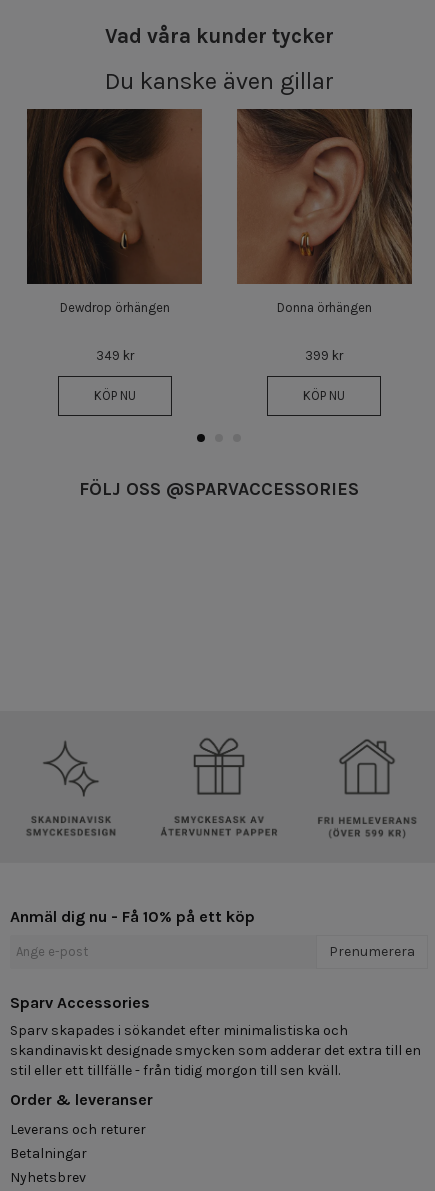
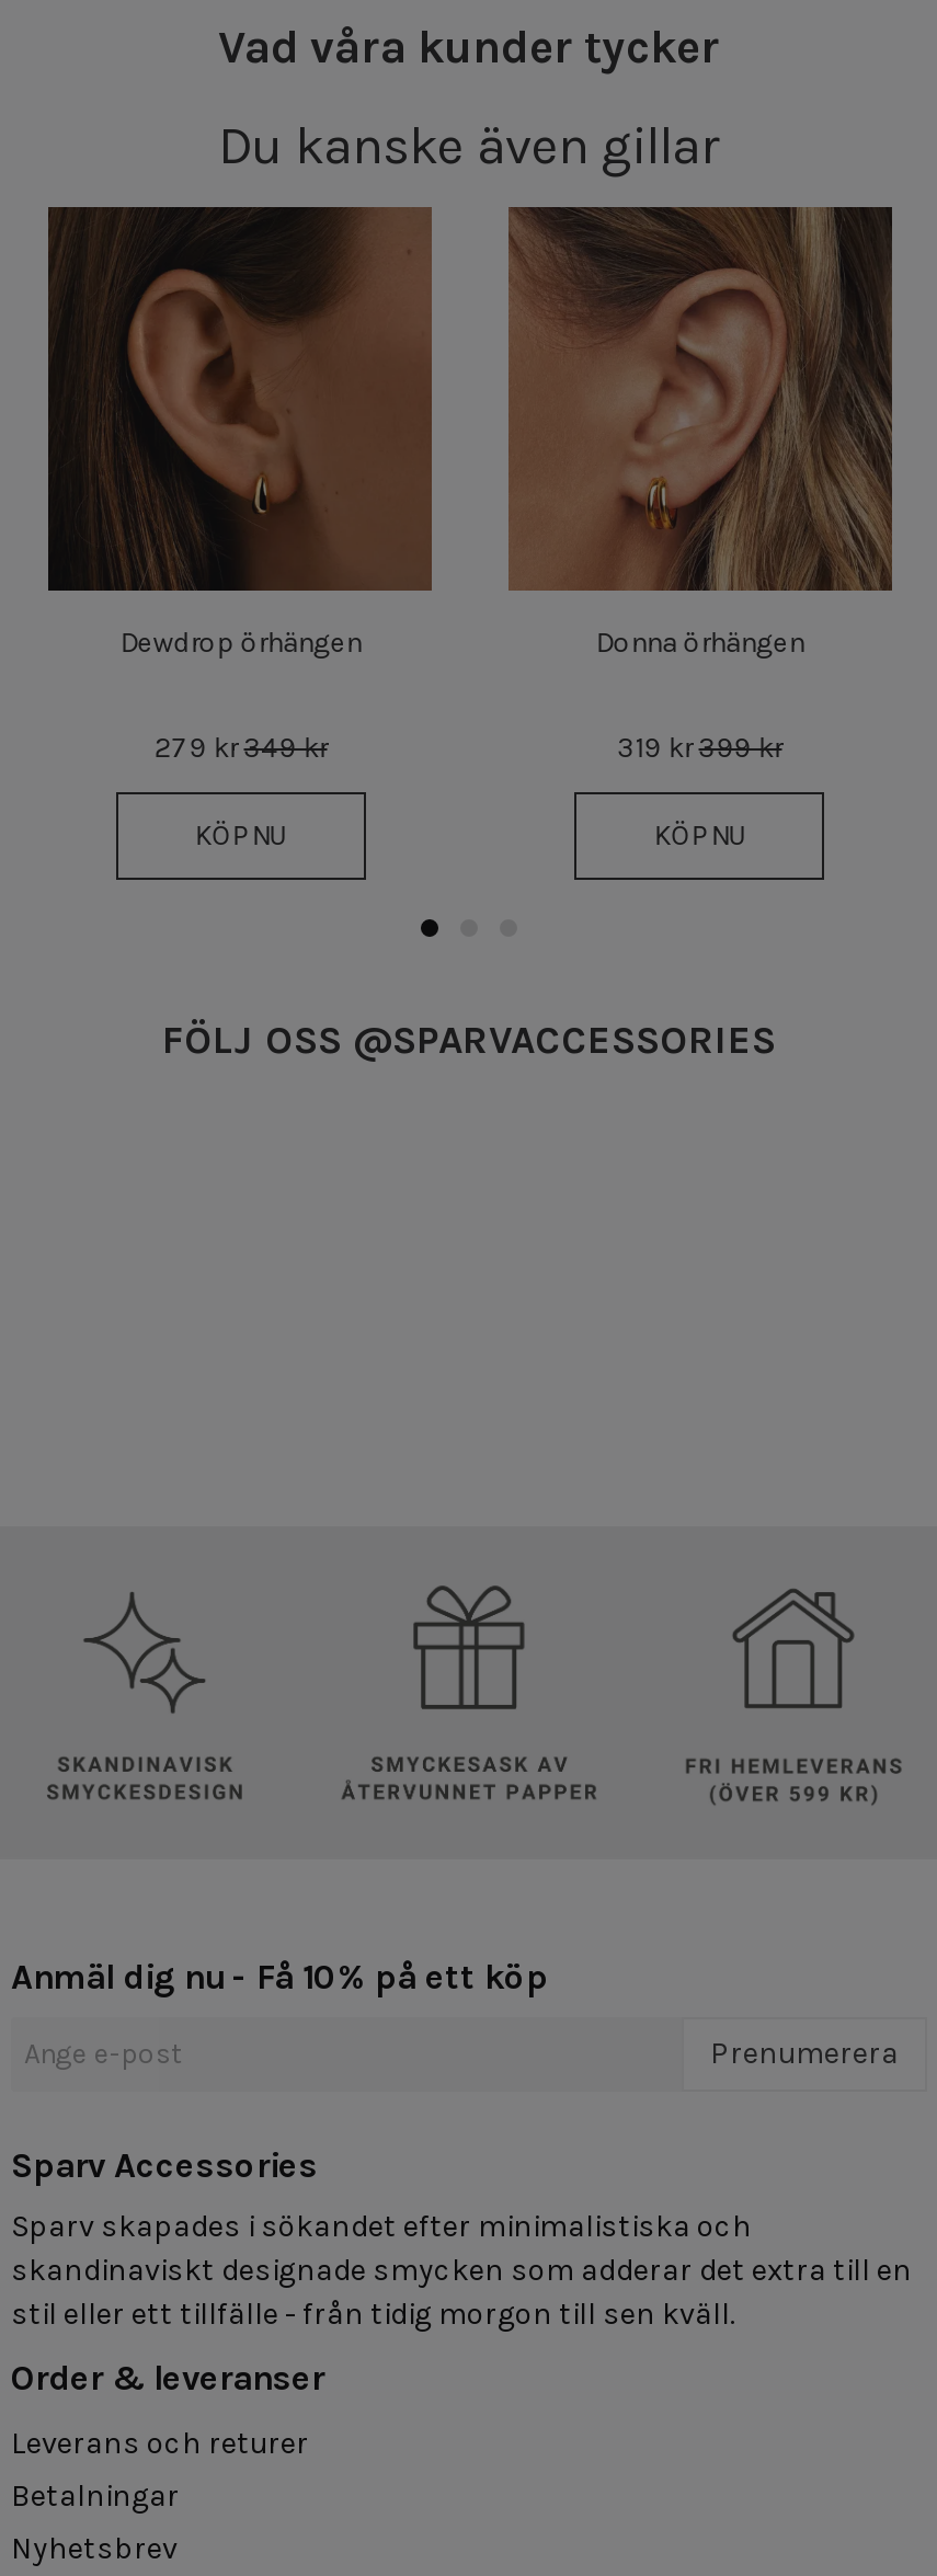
- 349 kr
+ 279 kr349 kr

- 399 kr
+ 319 kr399 kr
